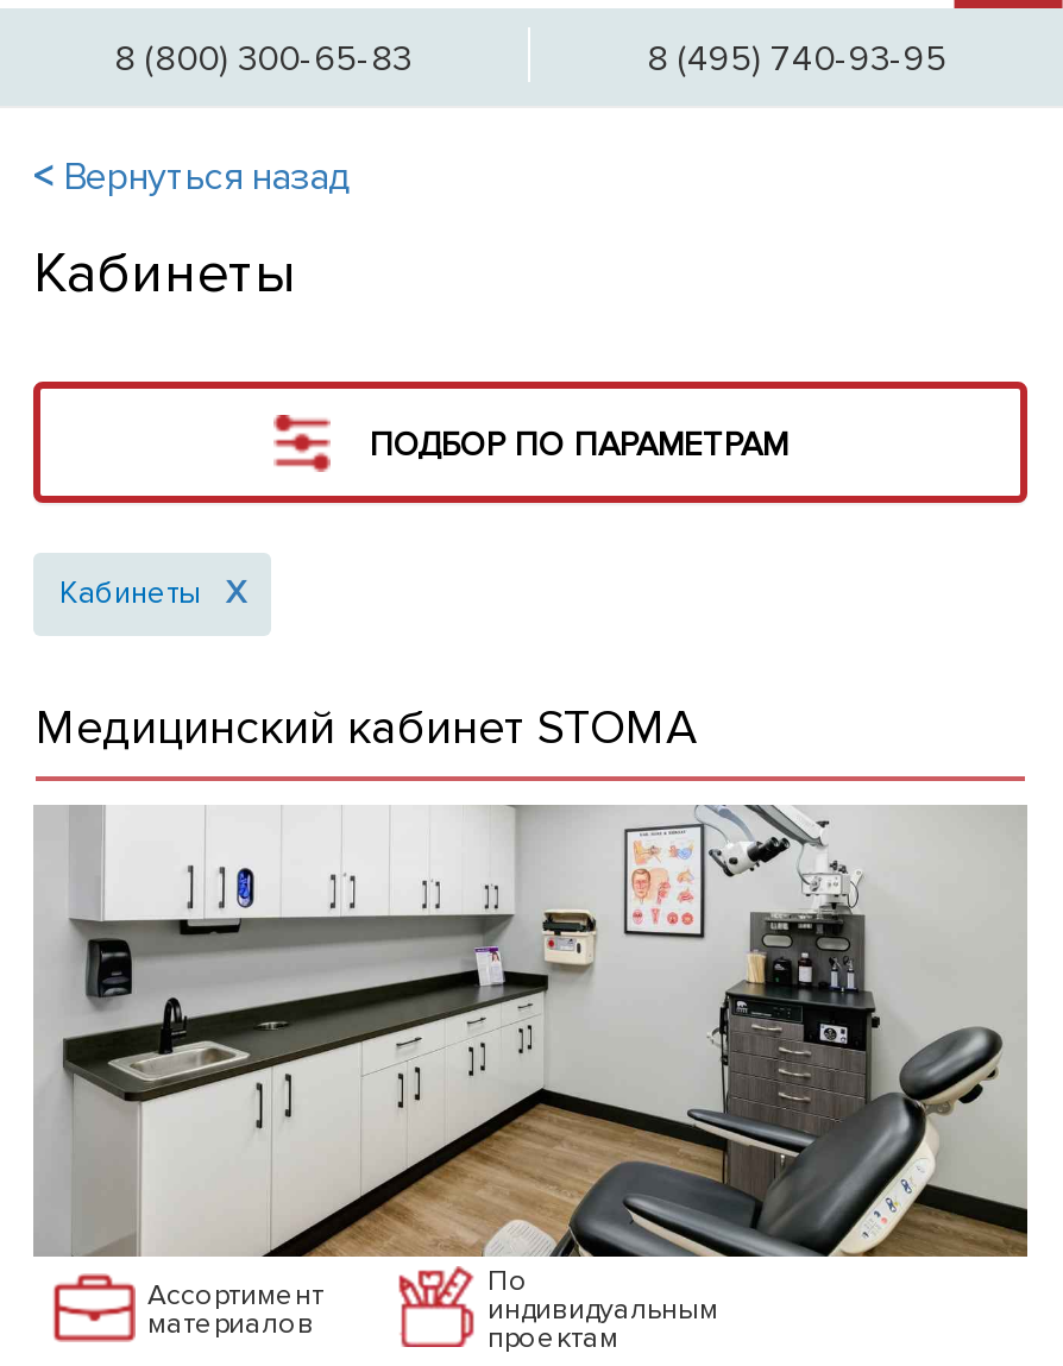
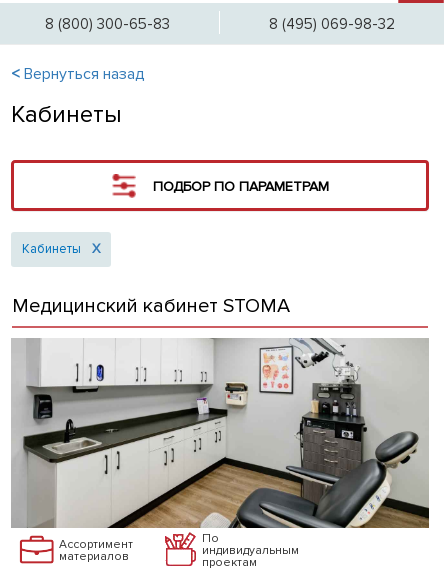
- 8 (495) 740-93-95
+ 8 (495) 069-98-32
